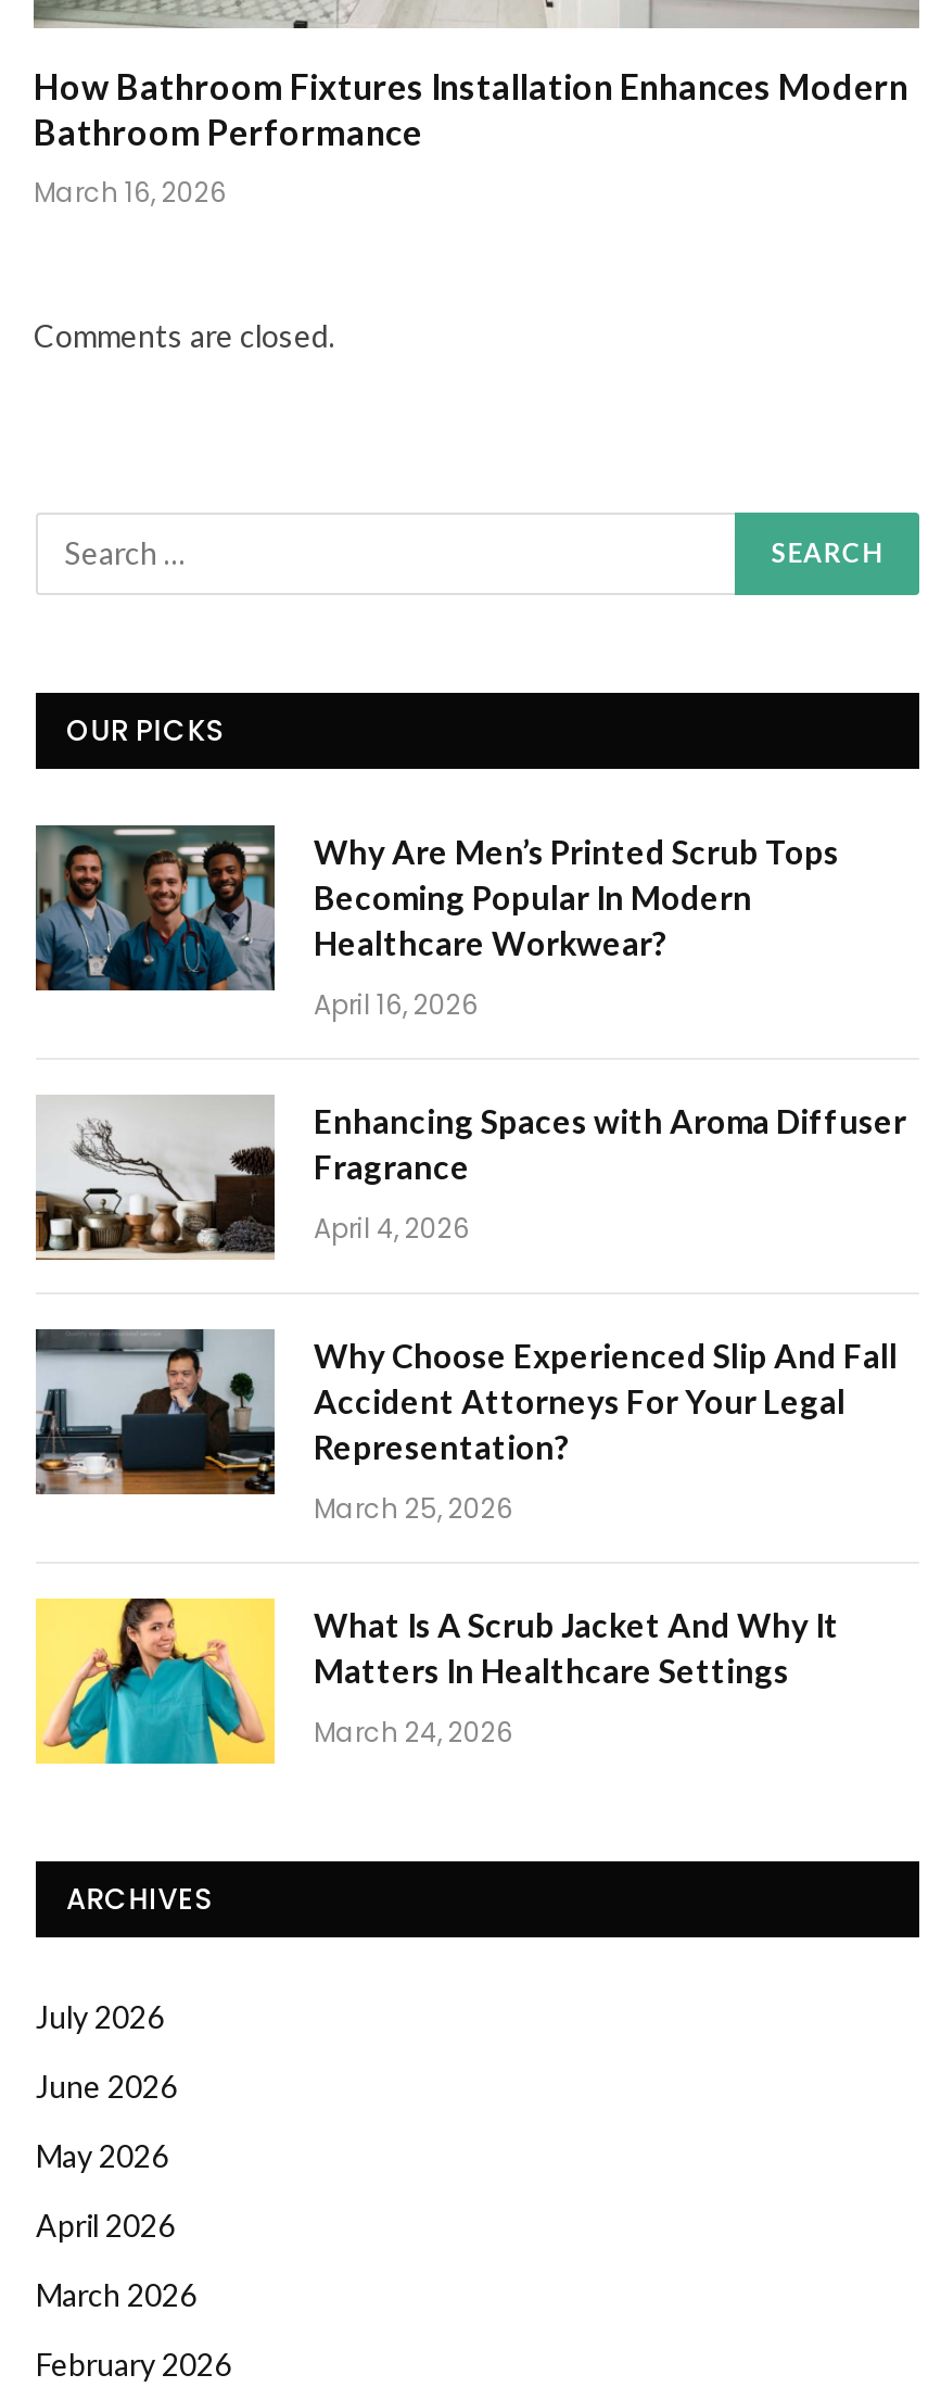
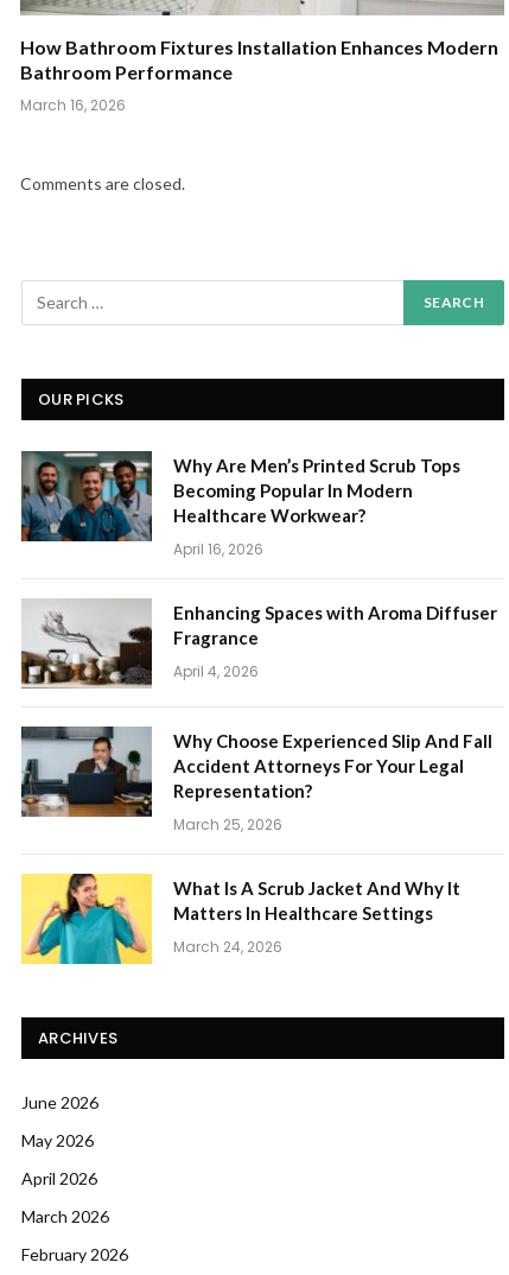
- July 2026
